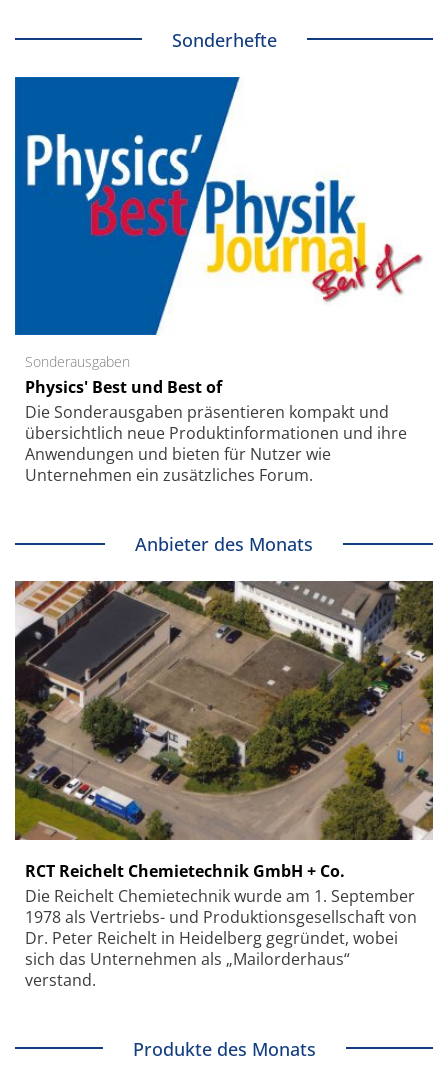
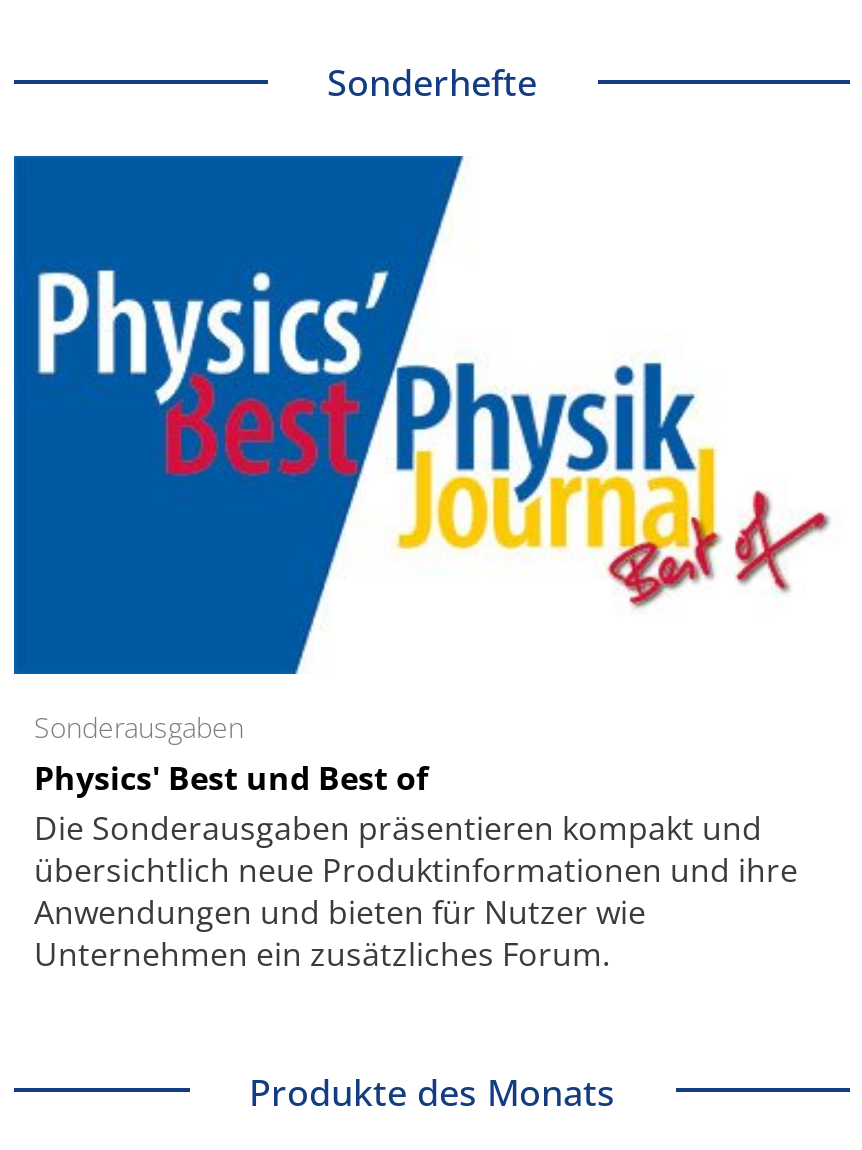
- Anbieter des Monats

- [image]
- RCT Reichelt Chemietechnik GmbH + Co.
- Die Reichelt Chemietechnik wurde am 1. September
- 1978 als Vertriebs- und Produktionsgesellschaft von
- Dr. Peter Reichelt in Heidelberg gegründet, wobei
- sich das Unternehmen als „Mailorderhaus“
- verstand.
